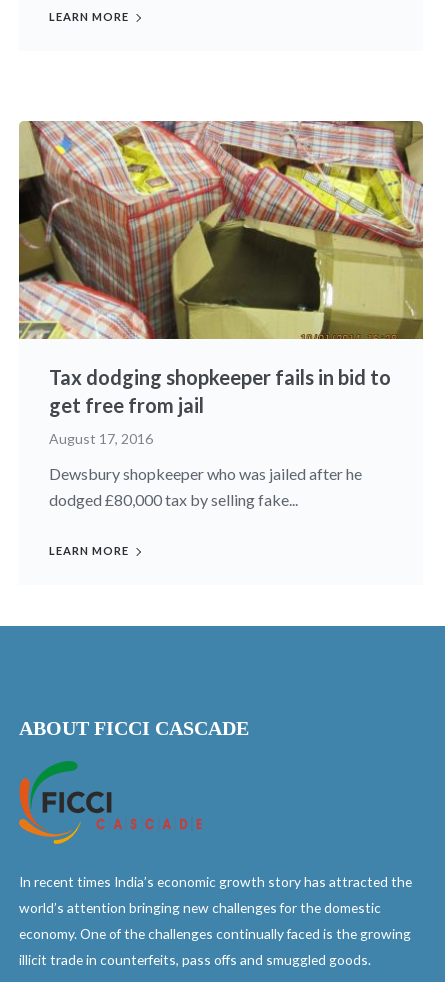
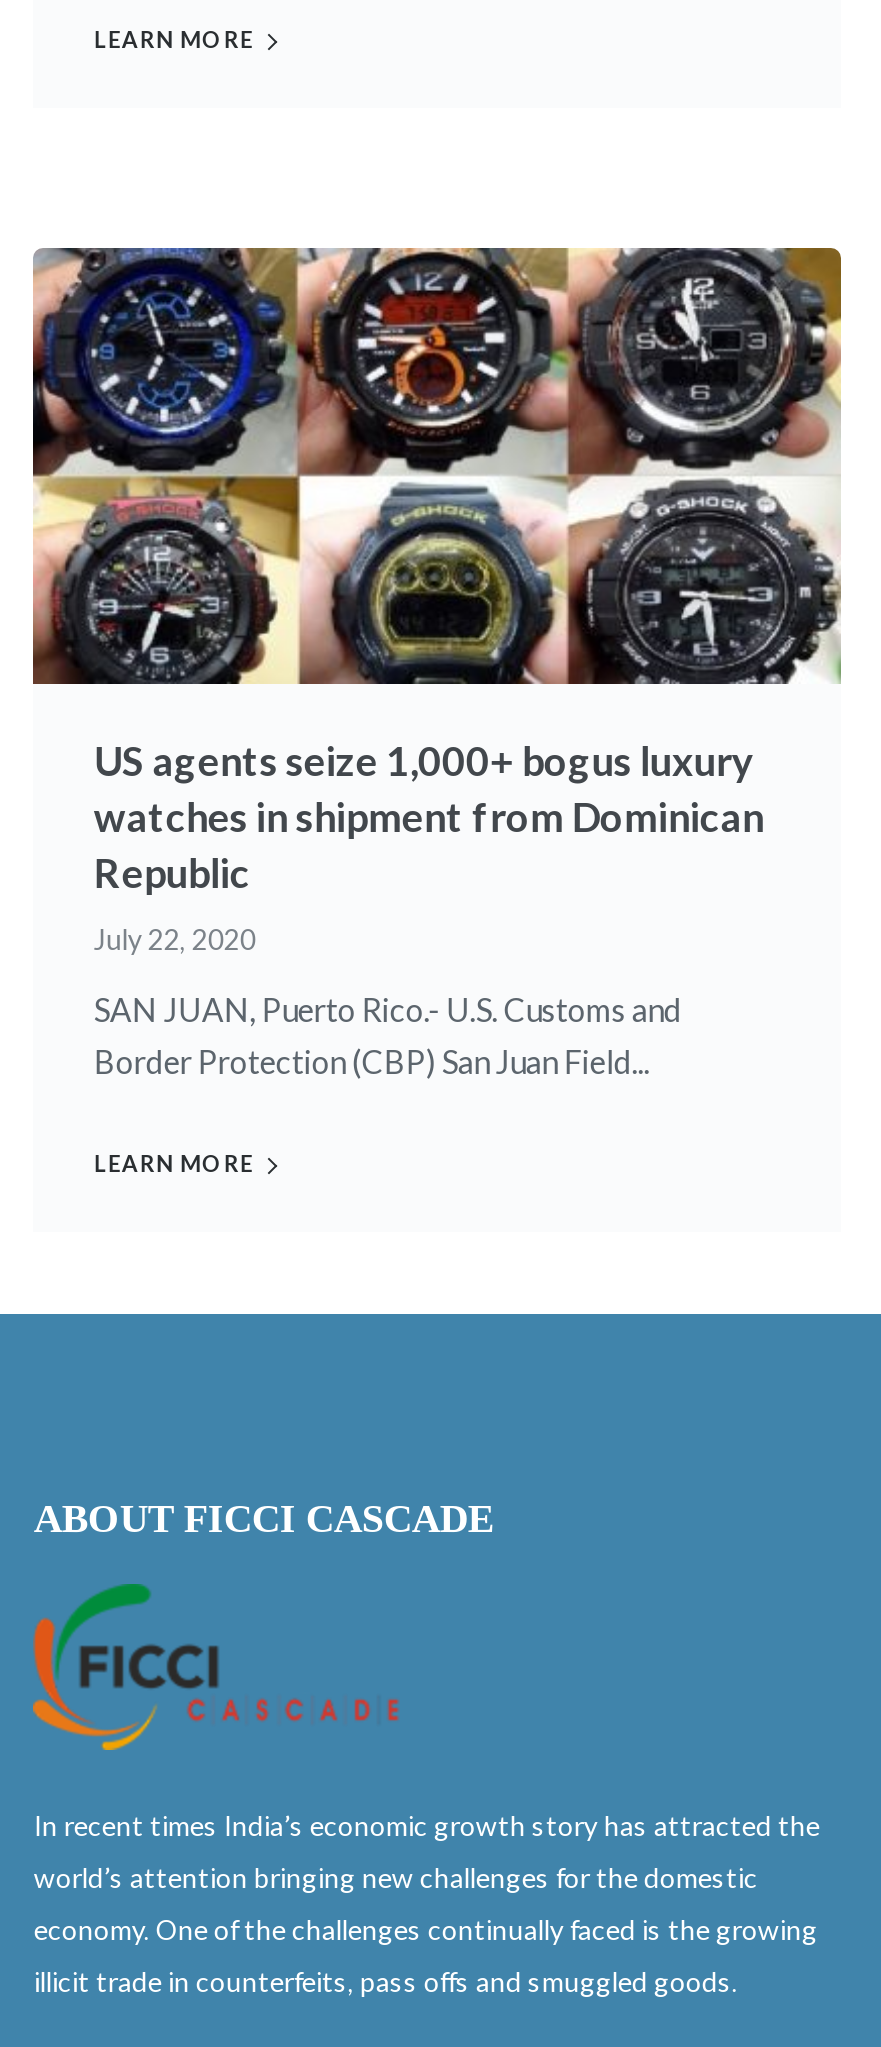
- [image]
- Tax dodging shopkeeper fails in bid to
- get free from jail
+ [image]
+ US agents seize 1,000+ bogus luxury
+ watches in shipment from Dominican
+ Republic

- August 17, 2016
+ July 22, 2020

- Dewsbury shopkeeper who was jailed after he
- dodged £80,000 tax by selling fake...
+ SAN JUAN, Puerto Rico.- U.S. Customs and
+ Border Protection (CBP) San Juan Field...
